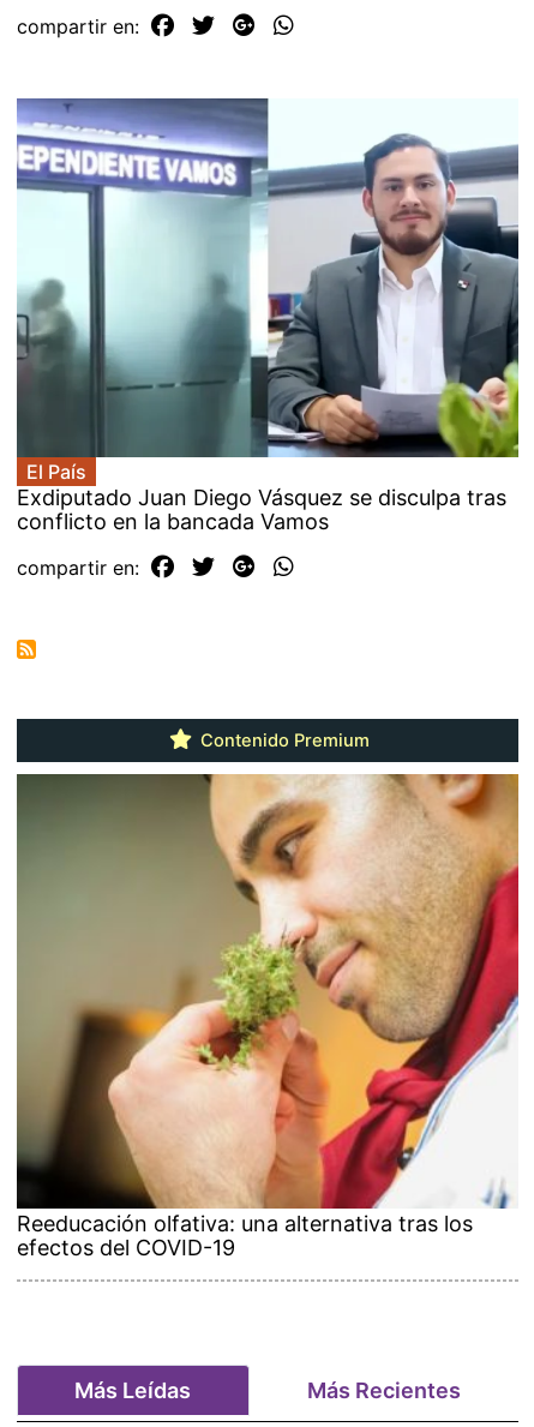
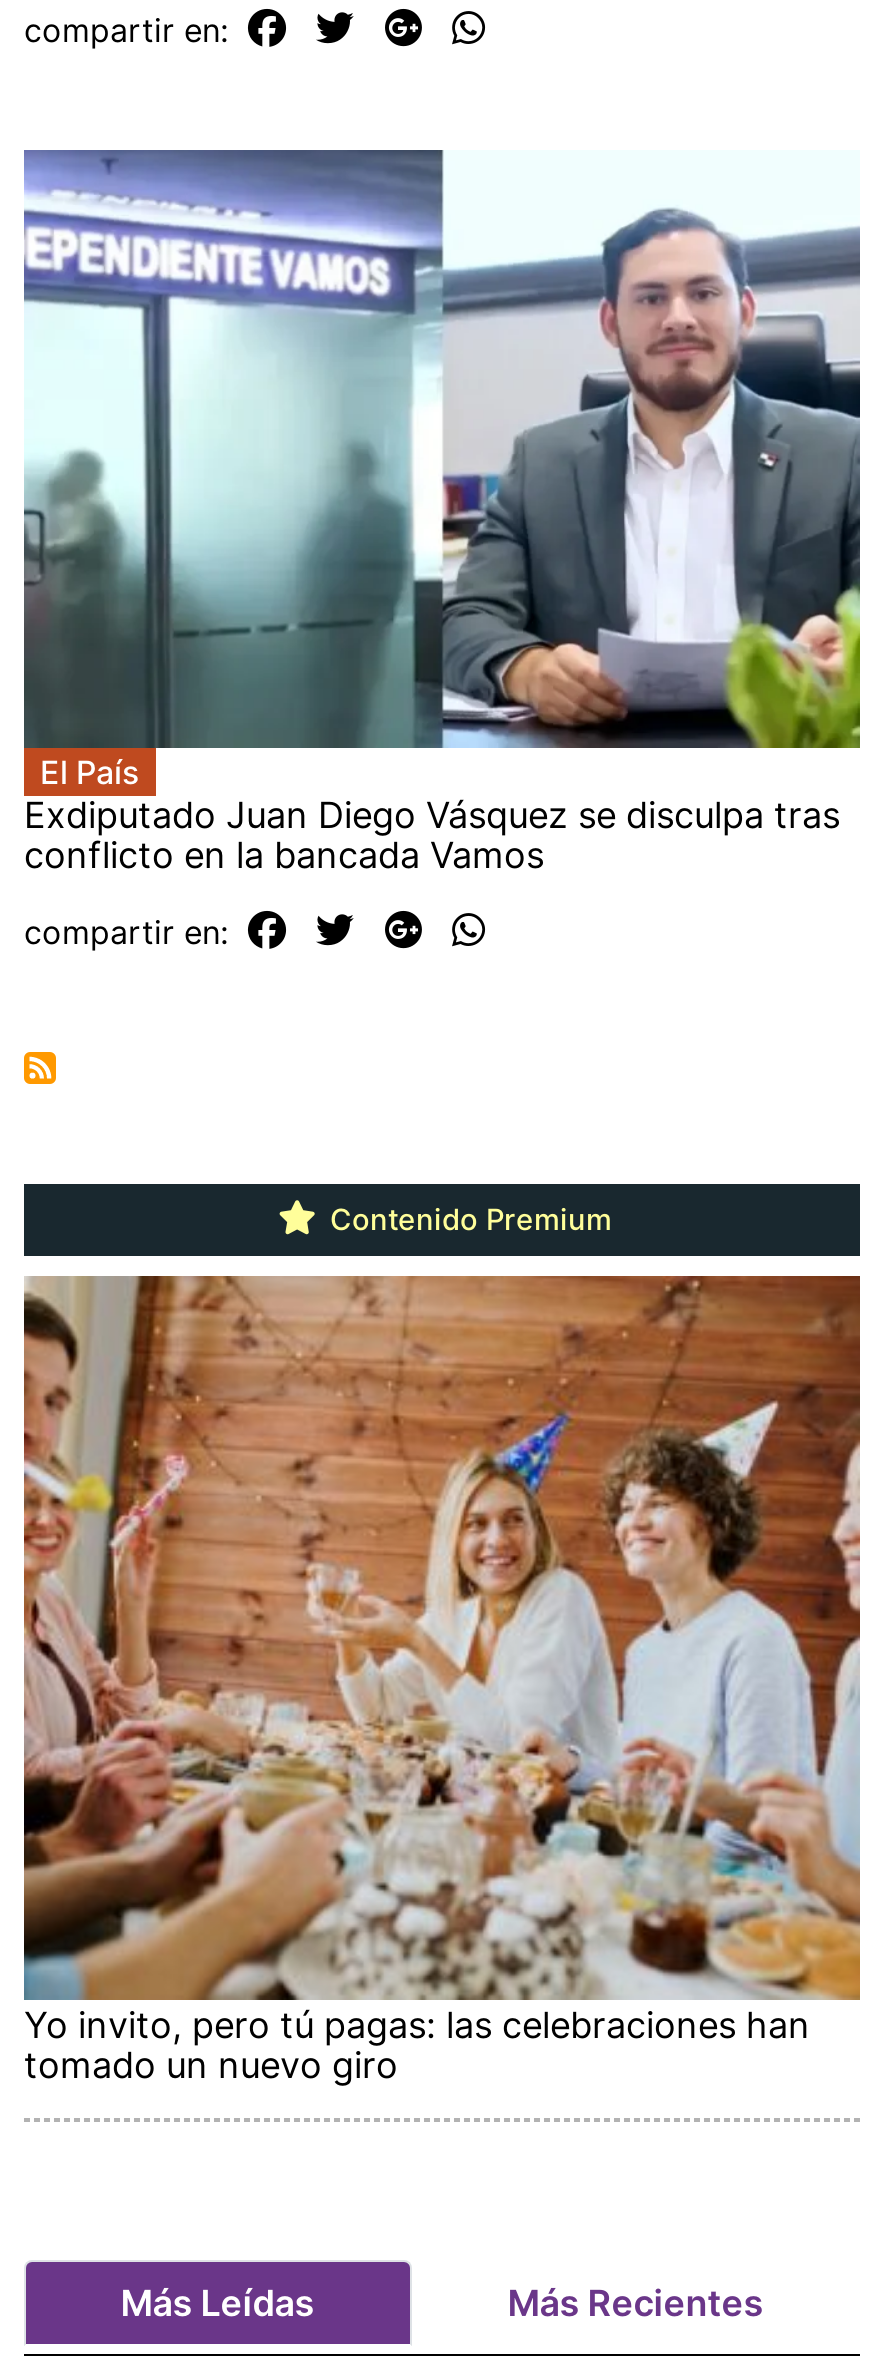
- [image]
- Reeducación olfativa: una alternativa tras los
- efectos del COVID-19
+ [image]
+ Yo invito, pero tú pagas: las celebraciones han
+ tomado un nuevo giro
